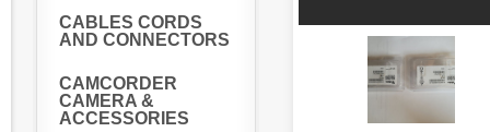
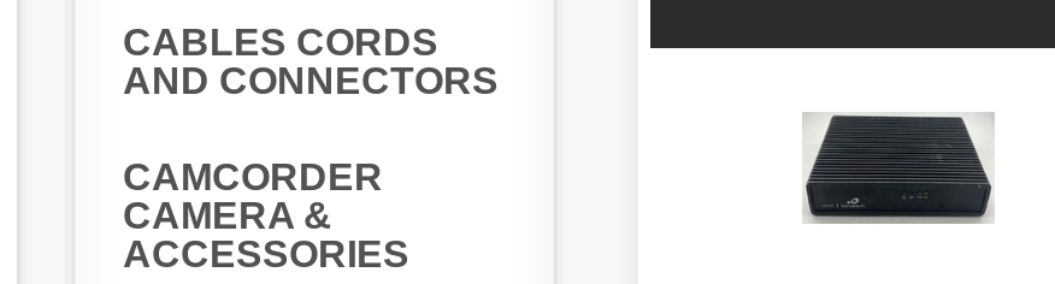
- [image]
+ [image]
